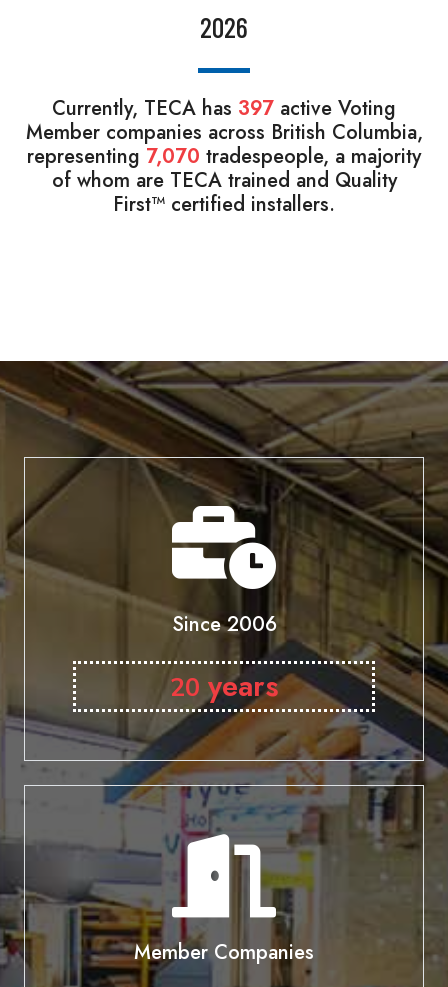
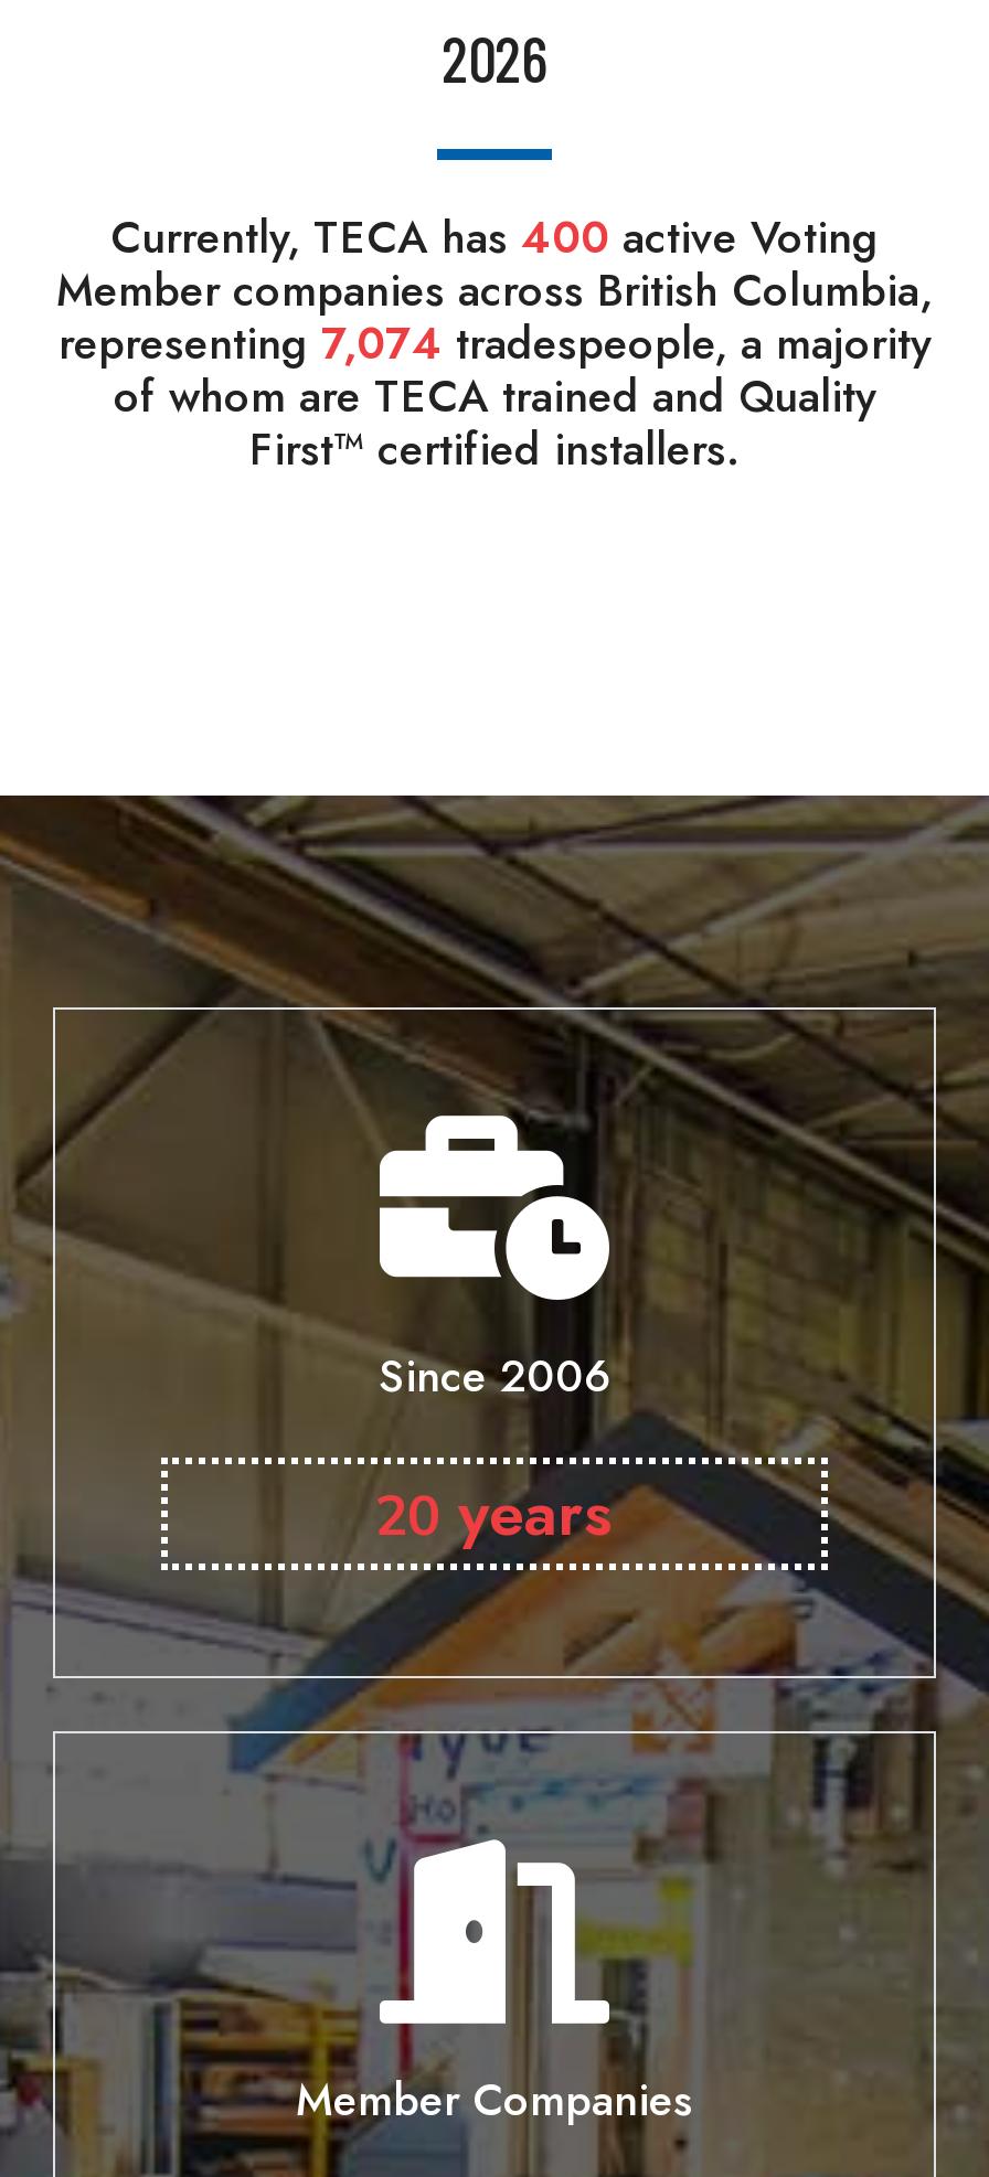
- Currently, TECA has 397 active Voting
+ Currently, TECA has 400 active Voting

- representing 7,070 tradespeople, a majority
+ representing 7,074 tradespeople, a majority
